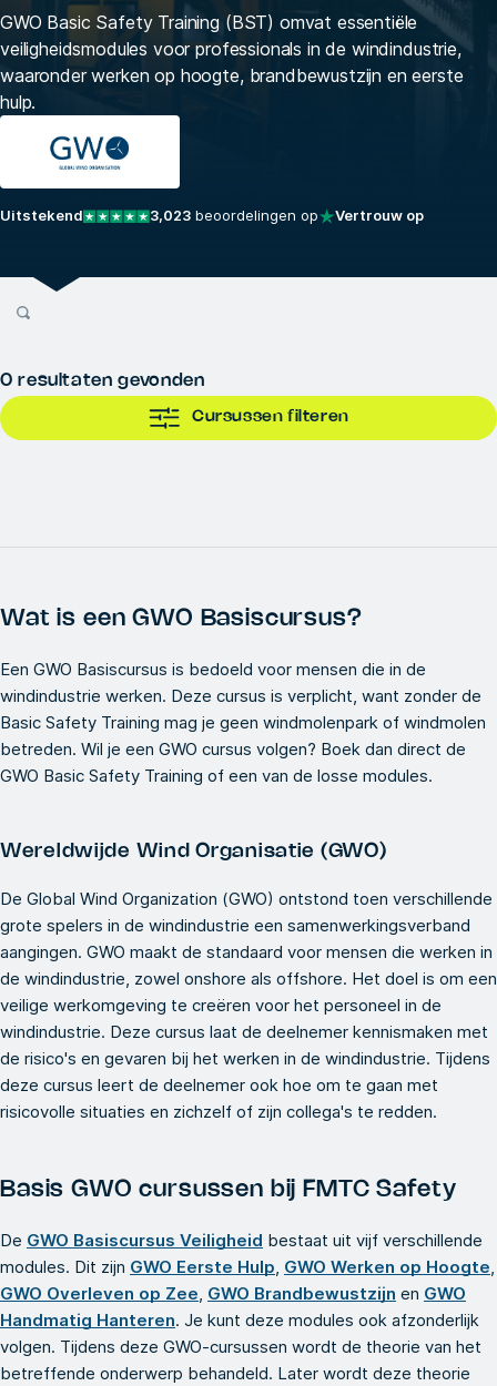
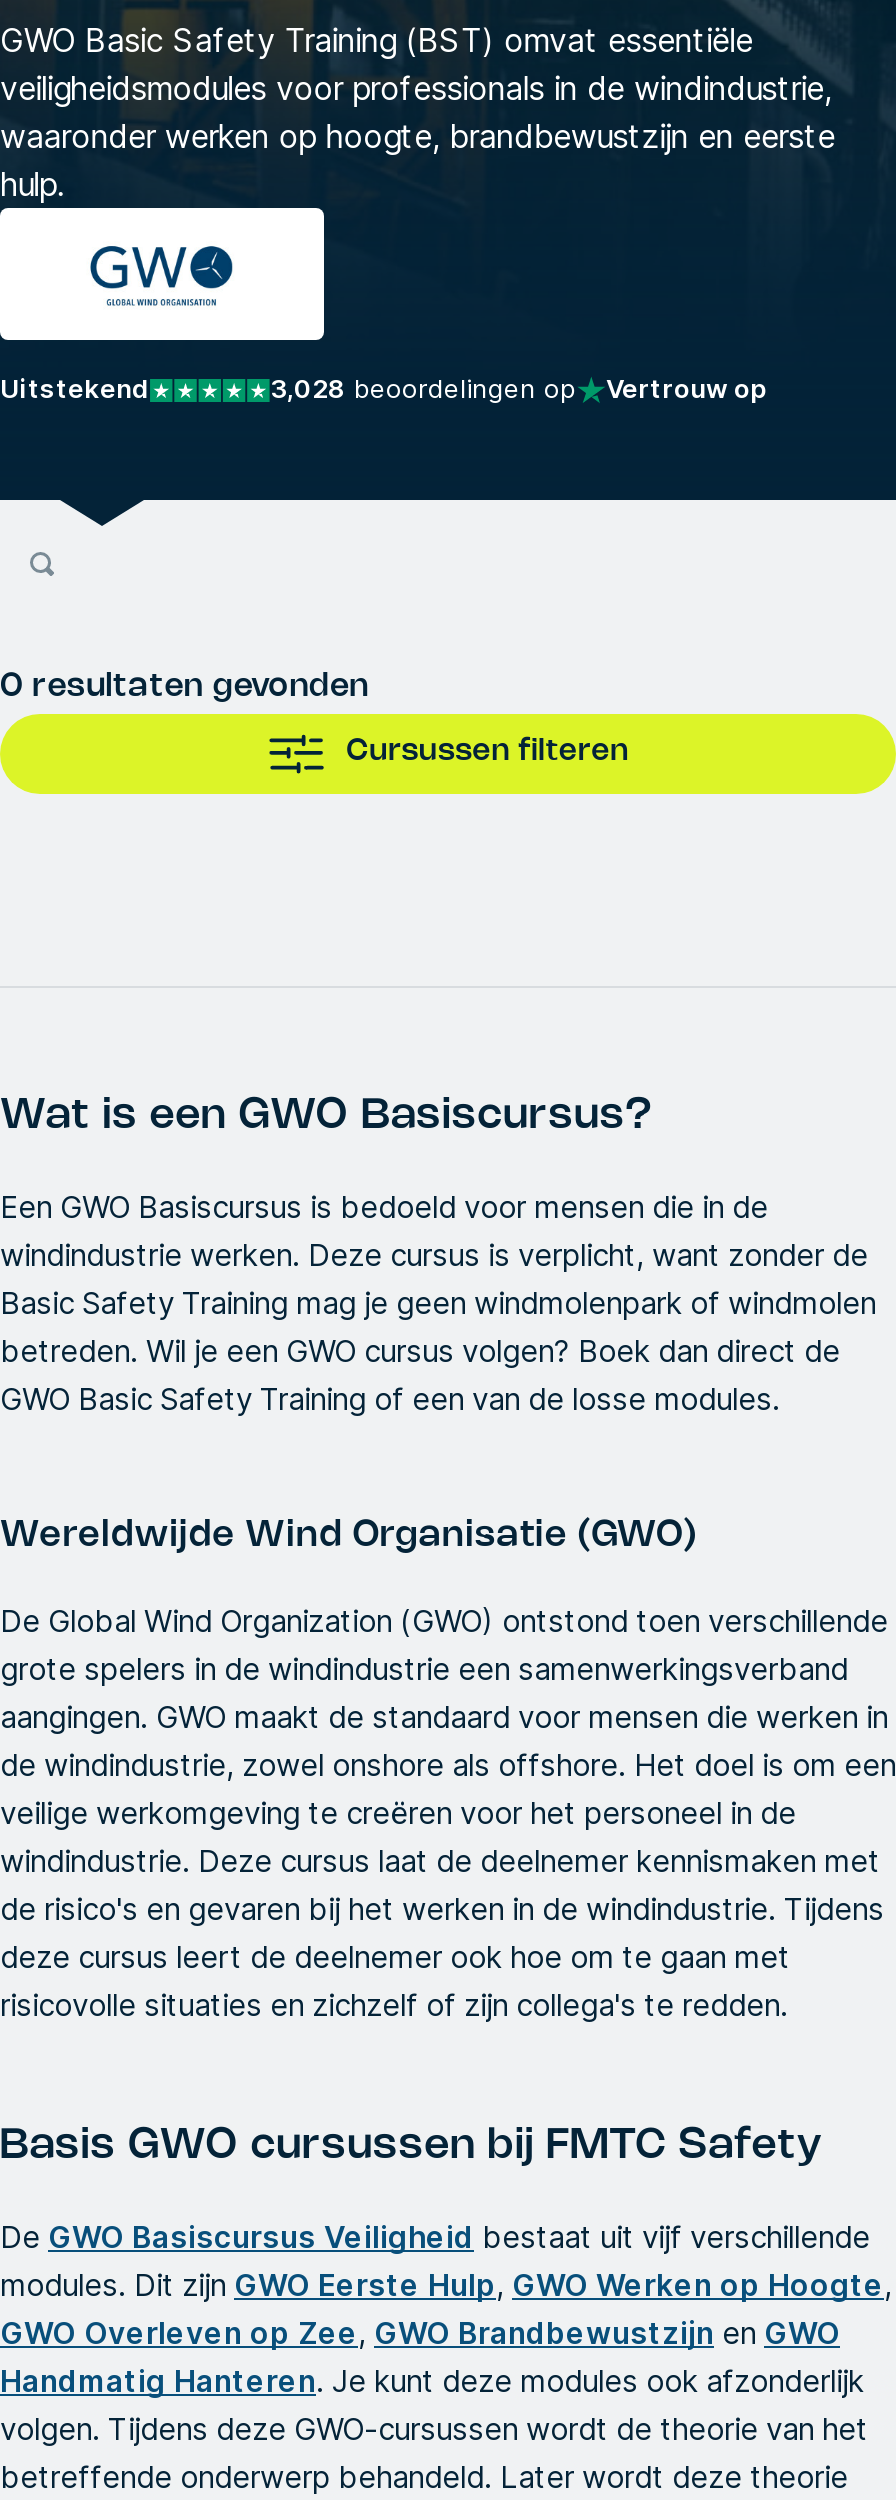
- 3,023 beoordelingen op
+ 3,028 beoordelingen op
